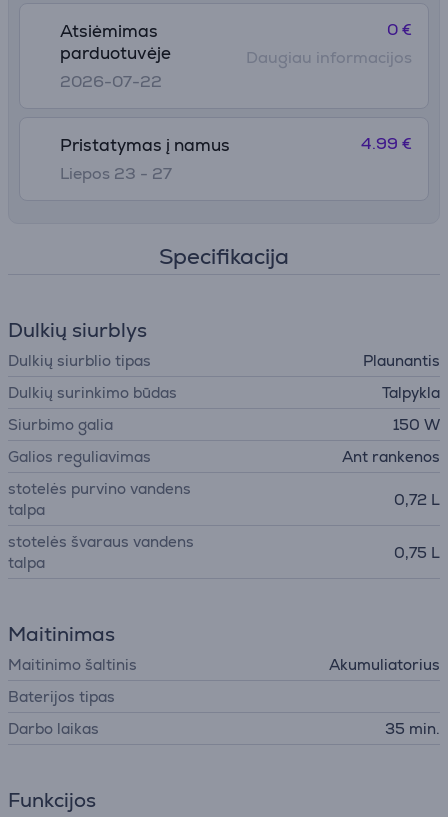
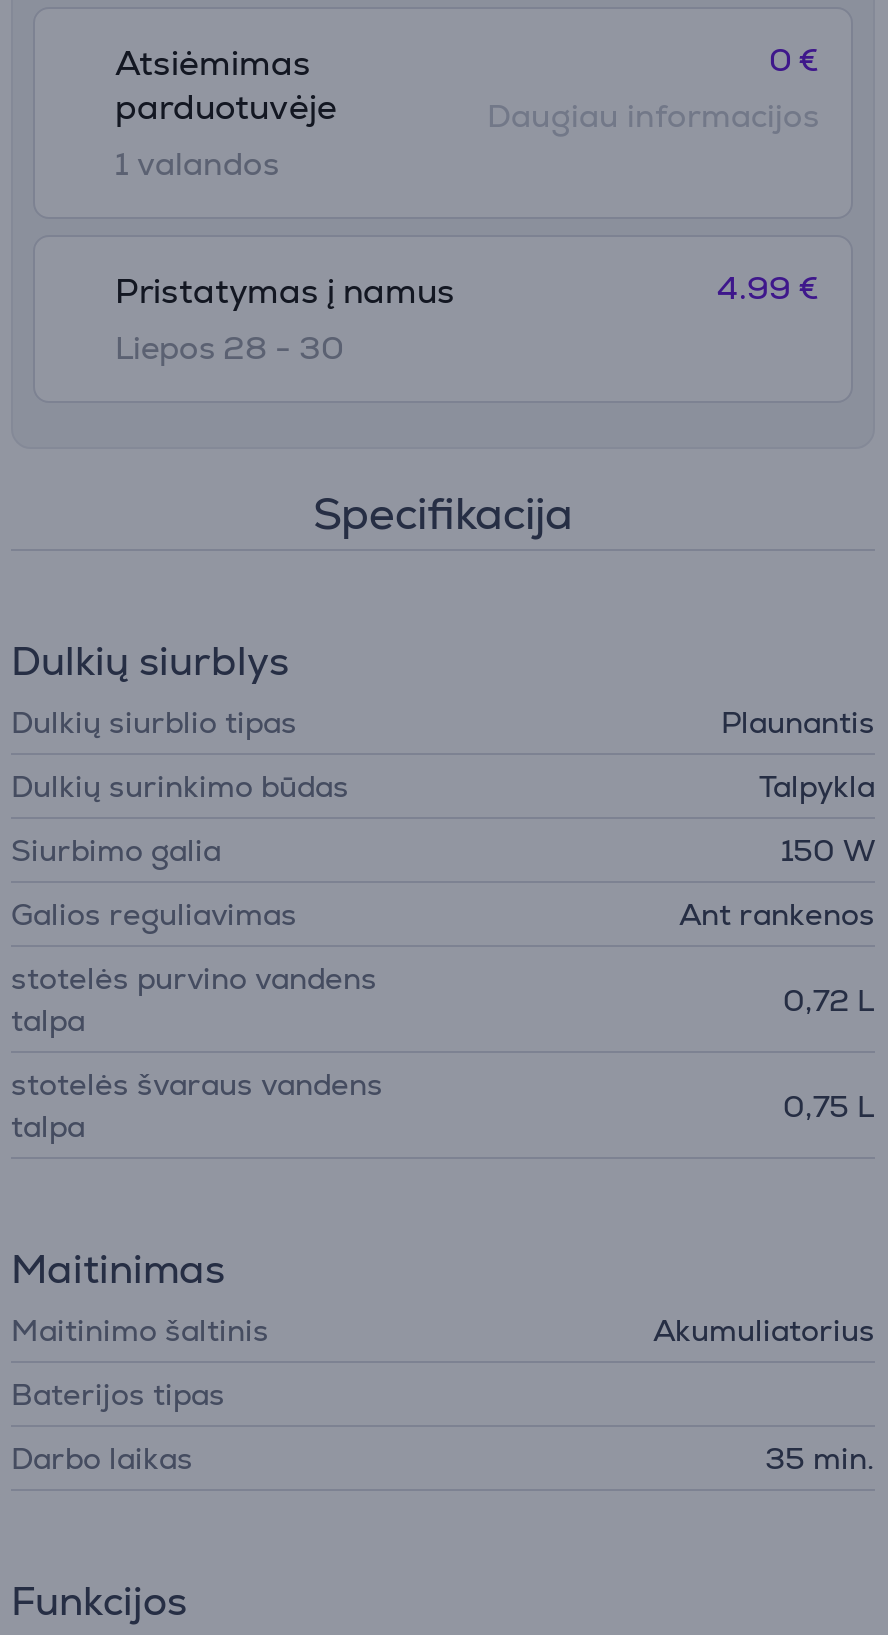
- 2026-07-22
+ 1 valandos

- Liepos 23 - 27
+ Liepos 28 - 30
